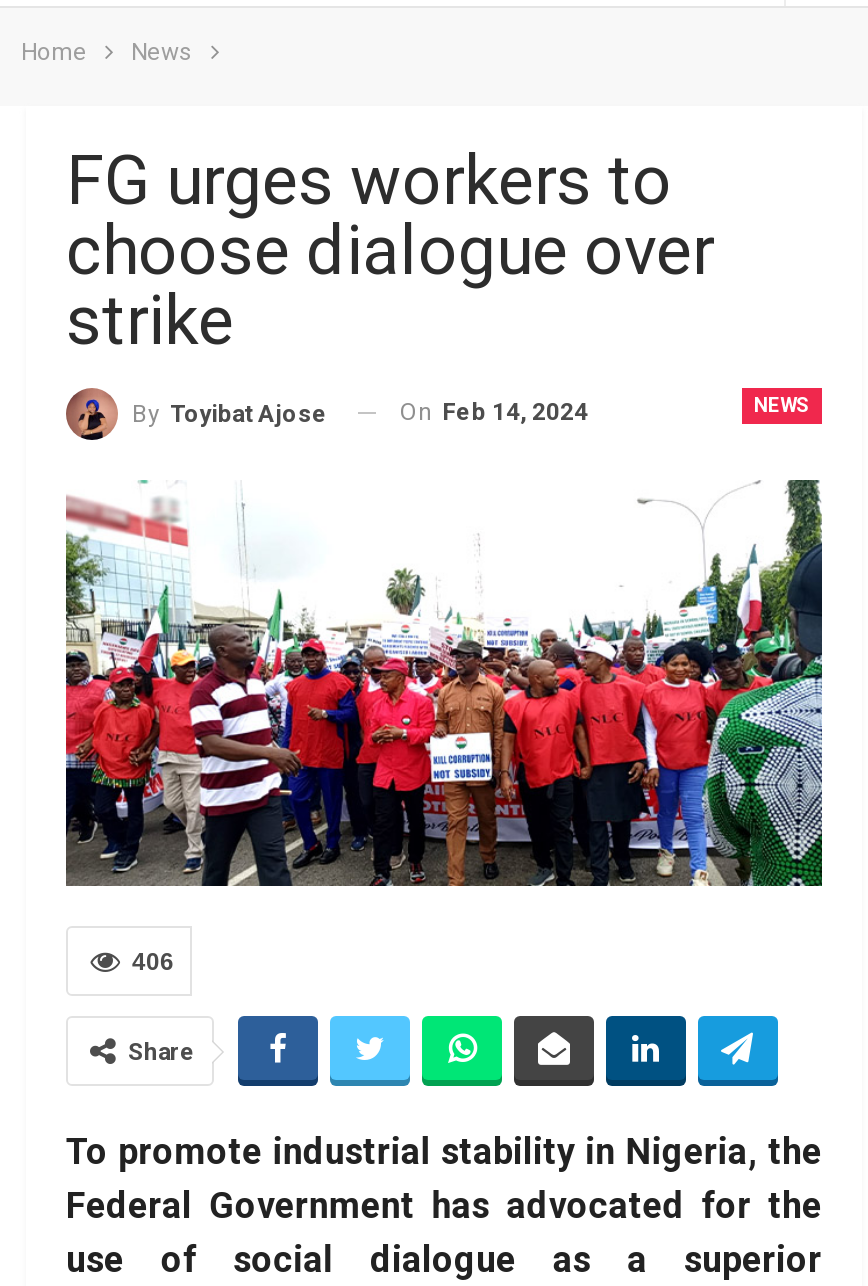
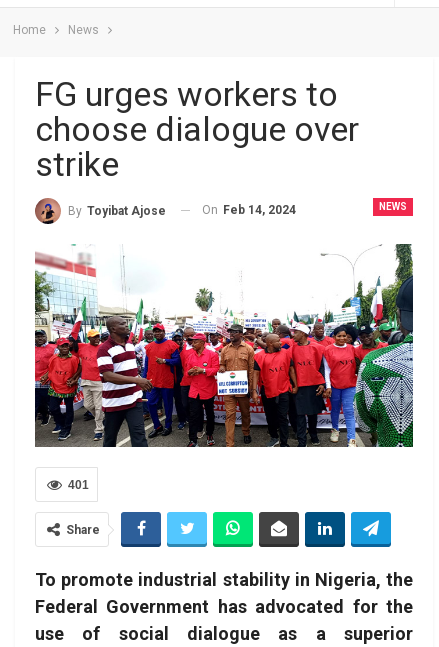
- 406
+ 401
